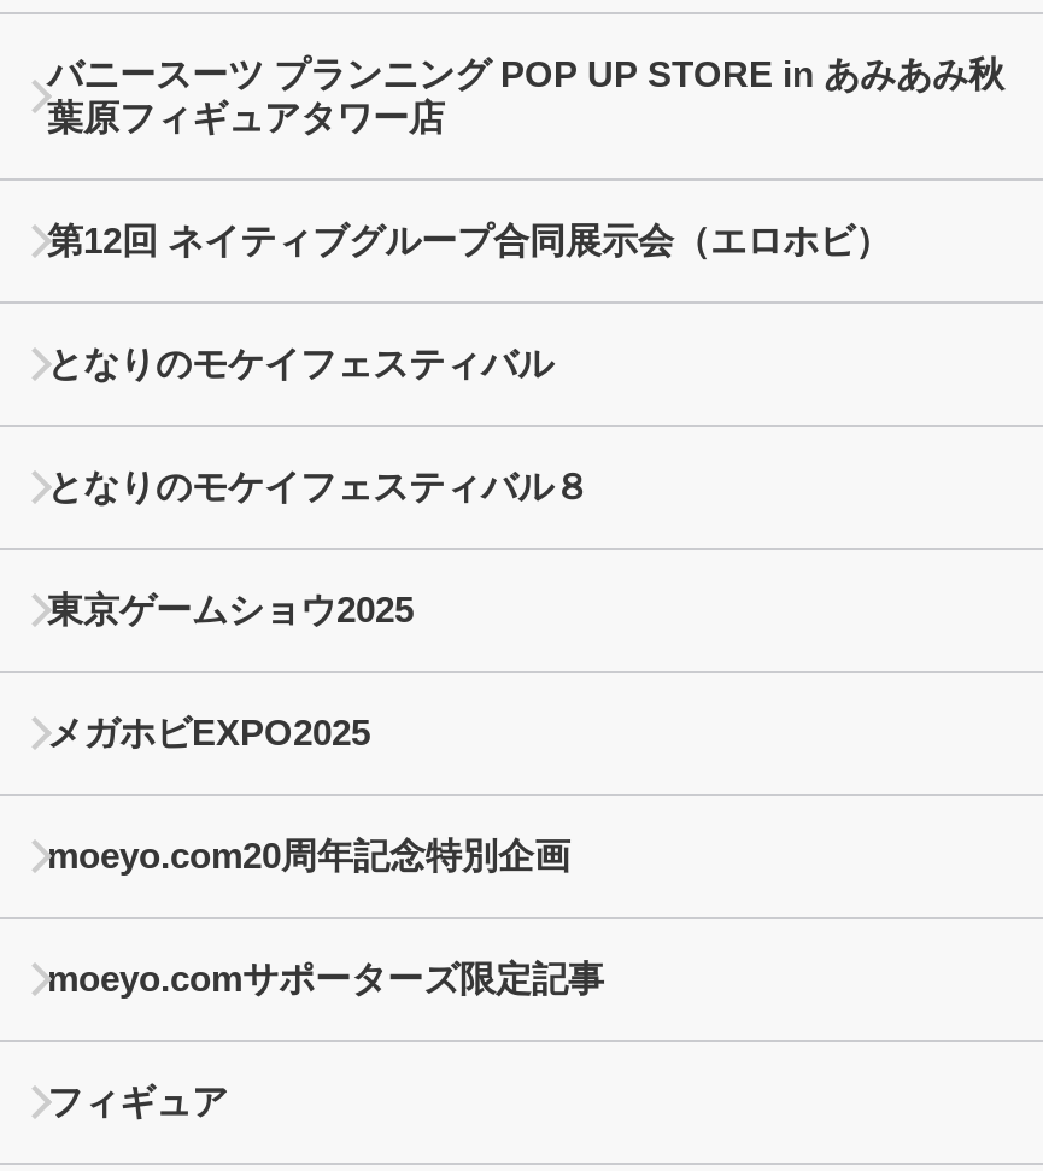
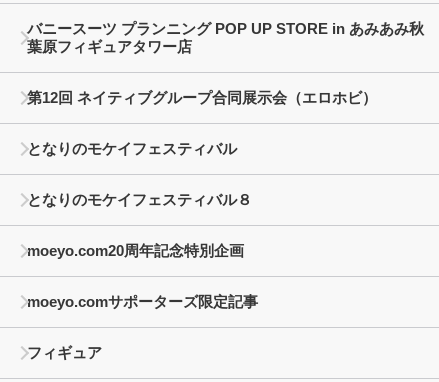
- 東京ゲームショウ2025
- メガホビEXPO2025
